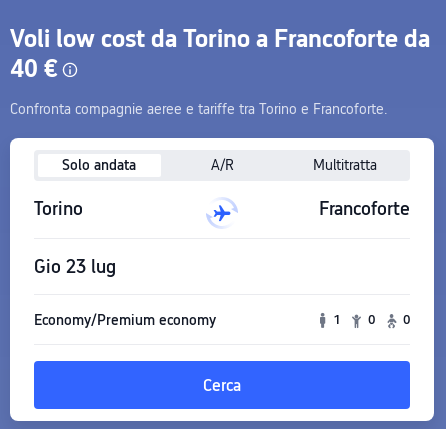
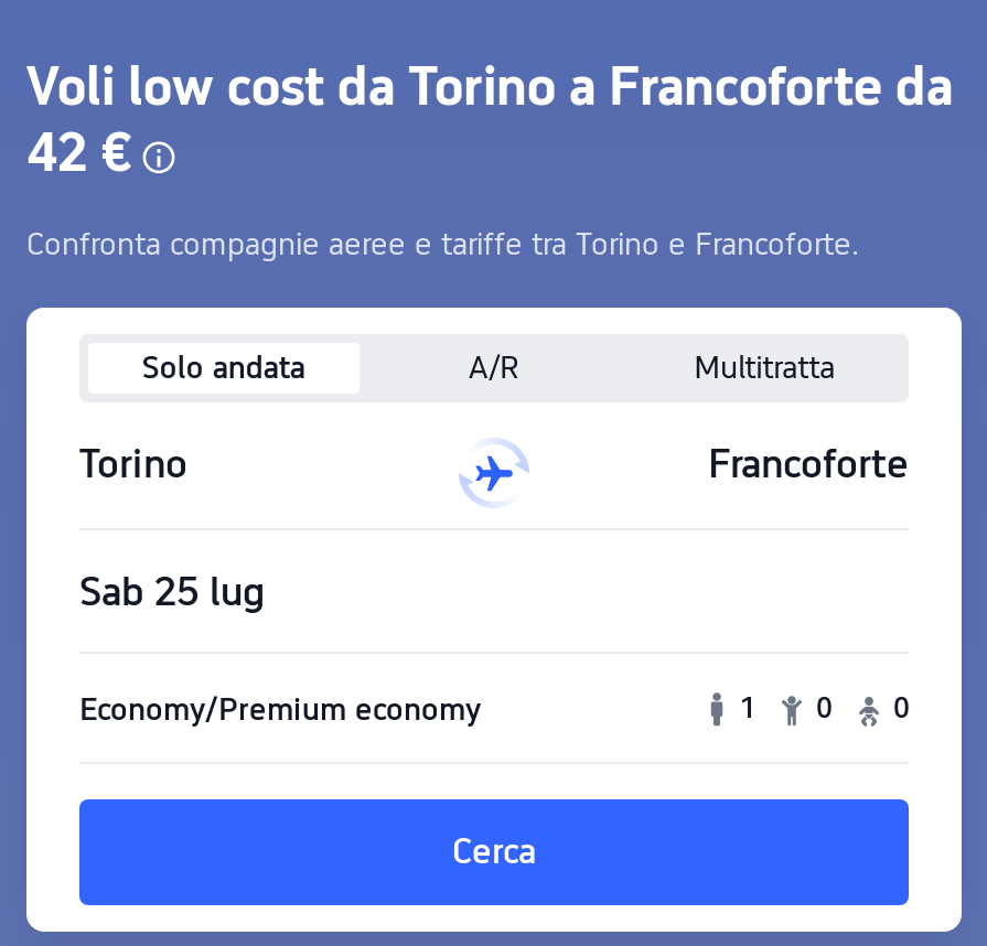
- 40 €
+ 42 €

- Gio 23 lug
+ Sab 25 lug
